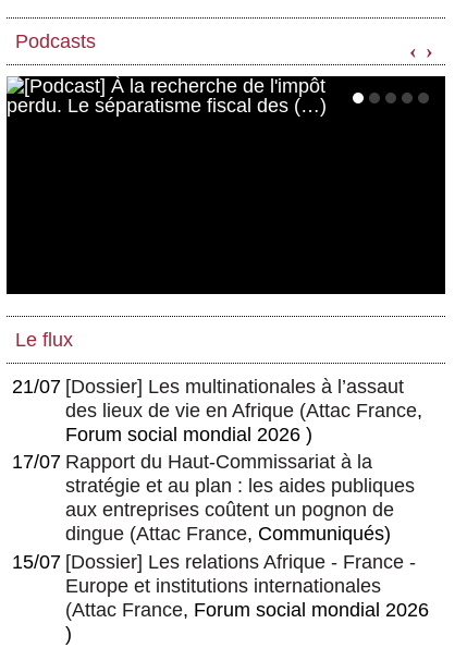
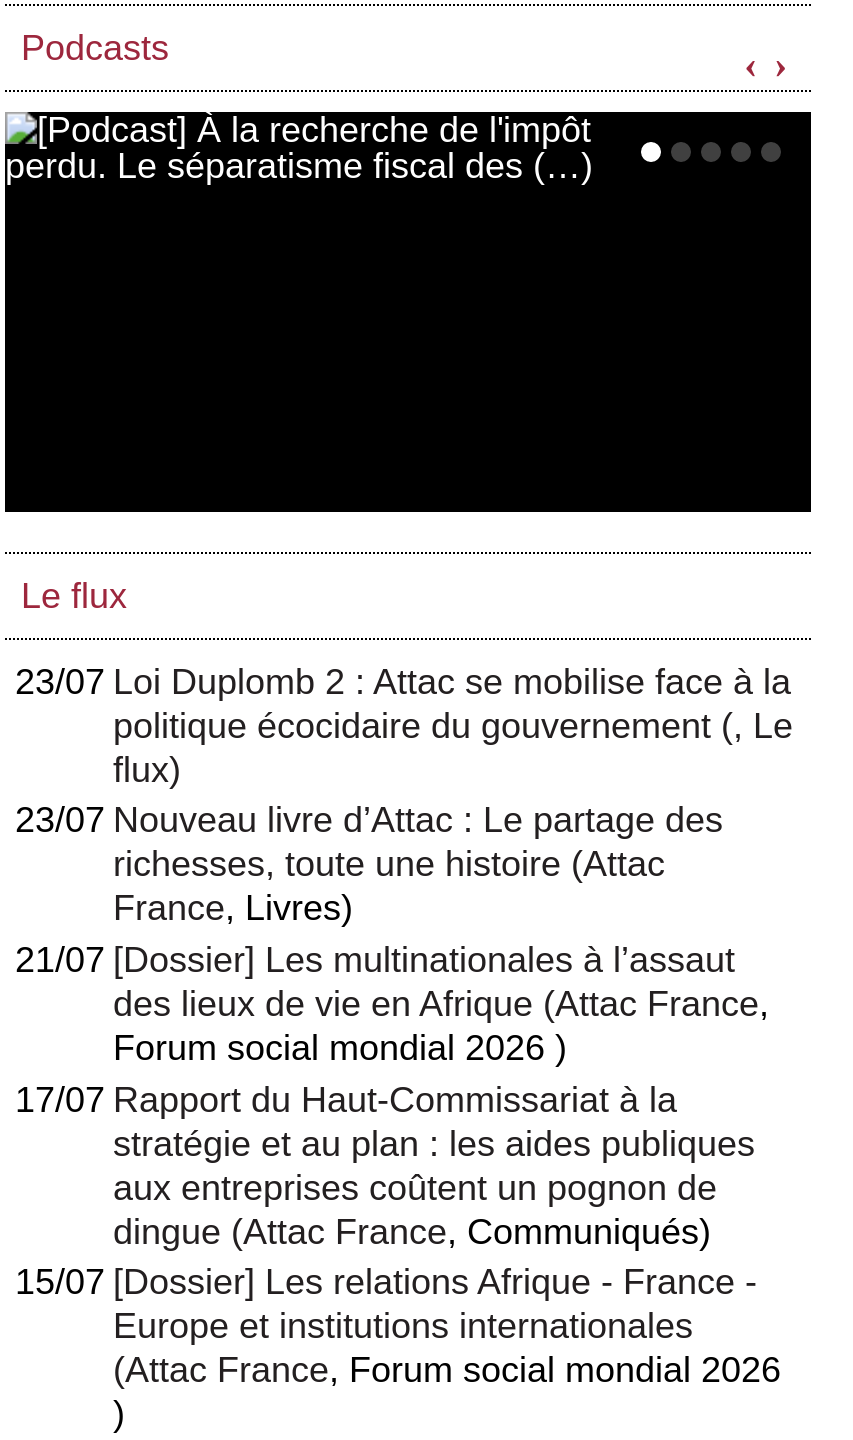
+ 23/07 Loi Duplomb 2 : Attac se mobilise face à la
+ politique écocidaire du gouvernement (, Le
+ flux)
+ 23/07 Nouveau livre d’Attac : Le partage des
+ richesses, toute une histoire (Attac
+ France, Livres)
